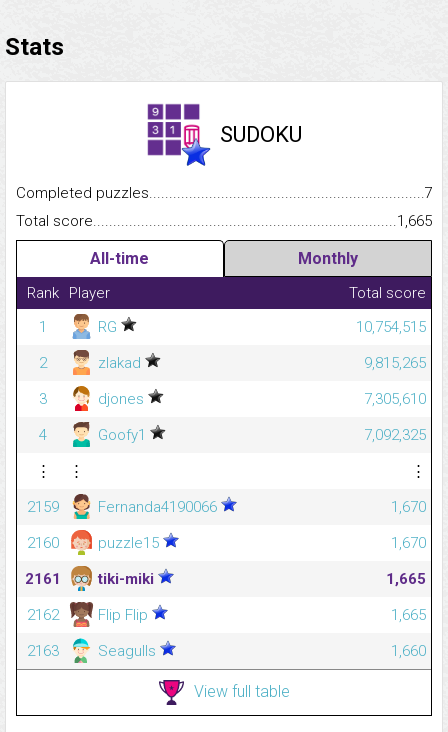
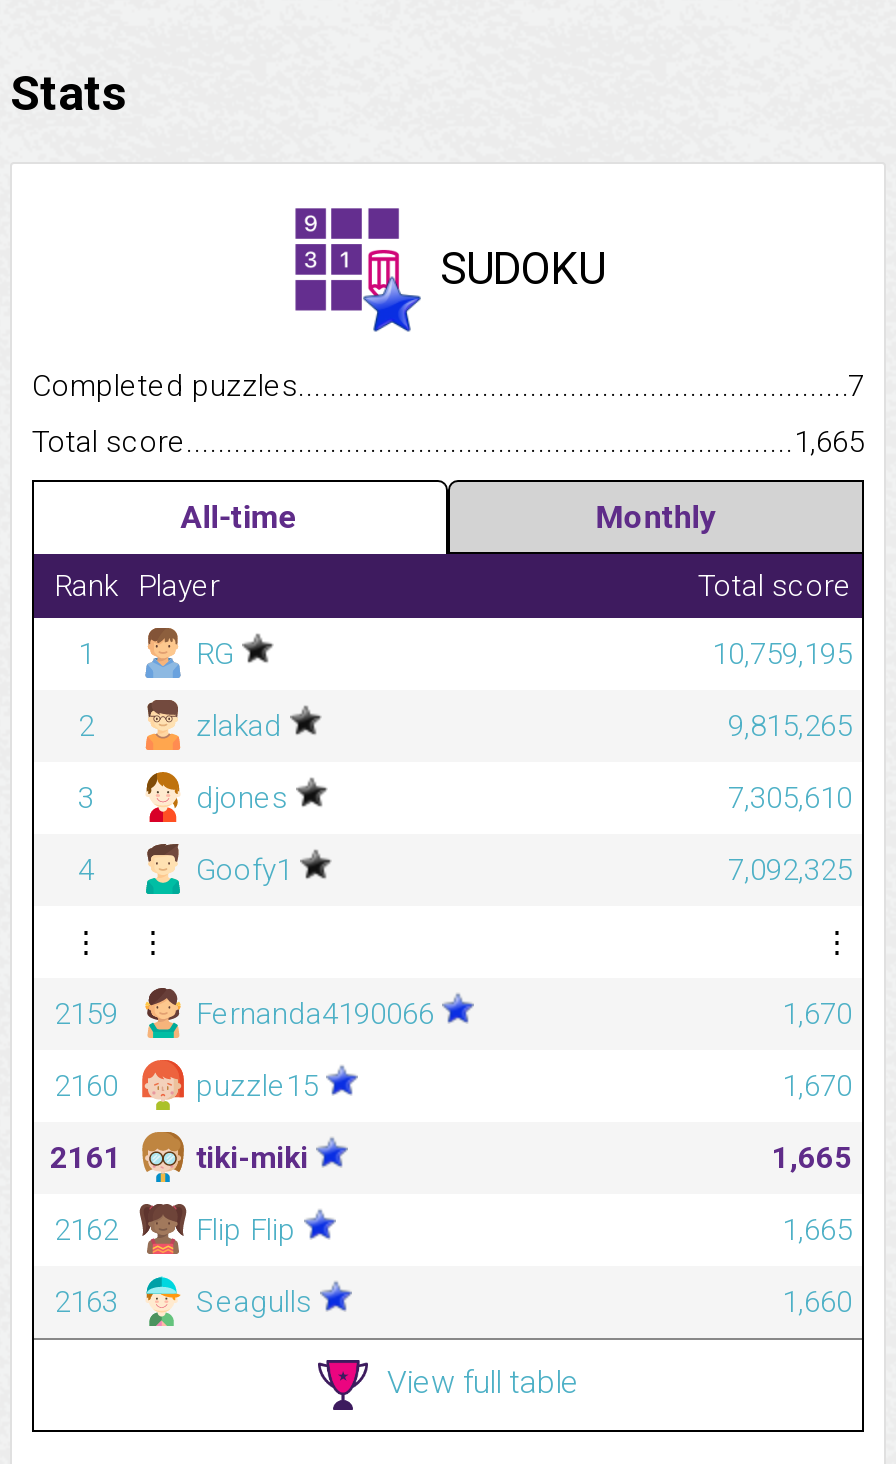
- 10,754,515
+ 10,759,195
